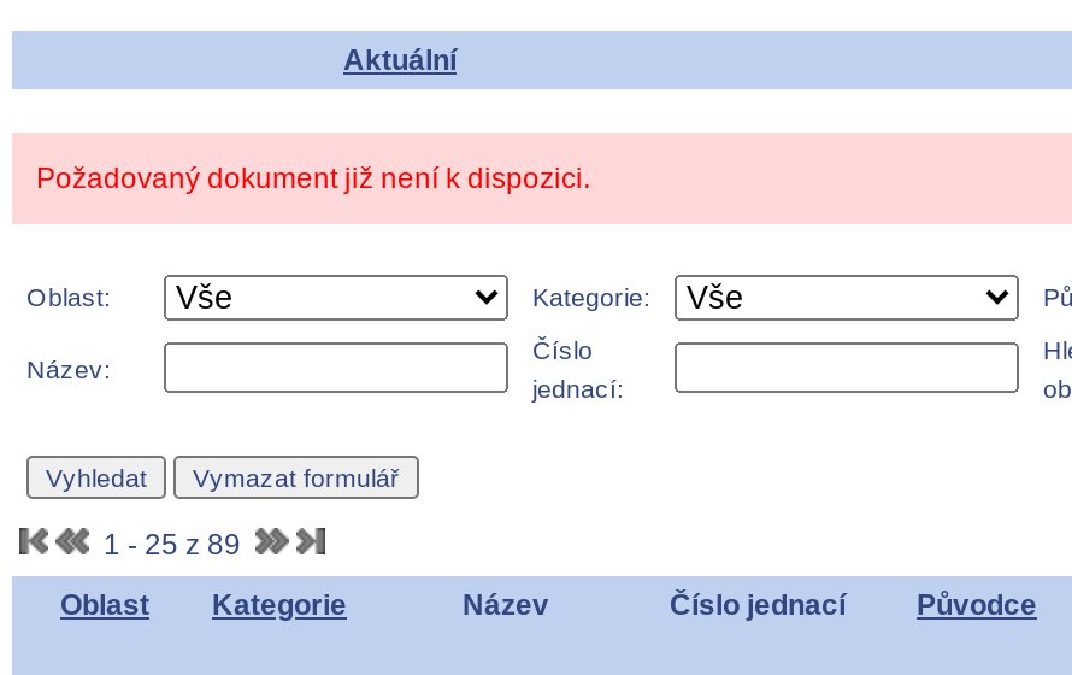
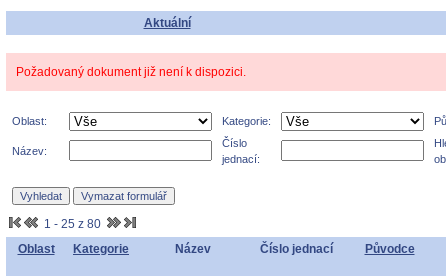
- 1 - 25 z 89
+ 1 - 25 z 80
